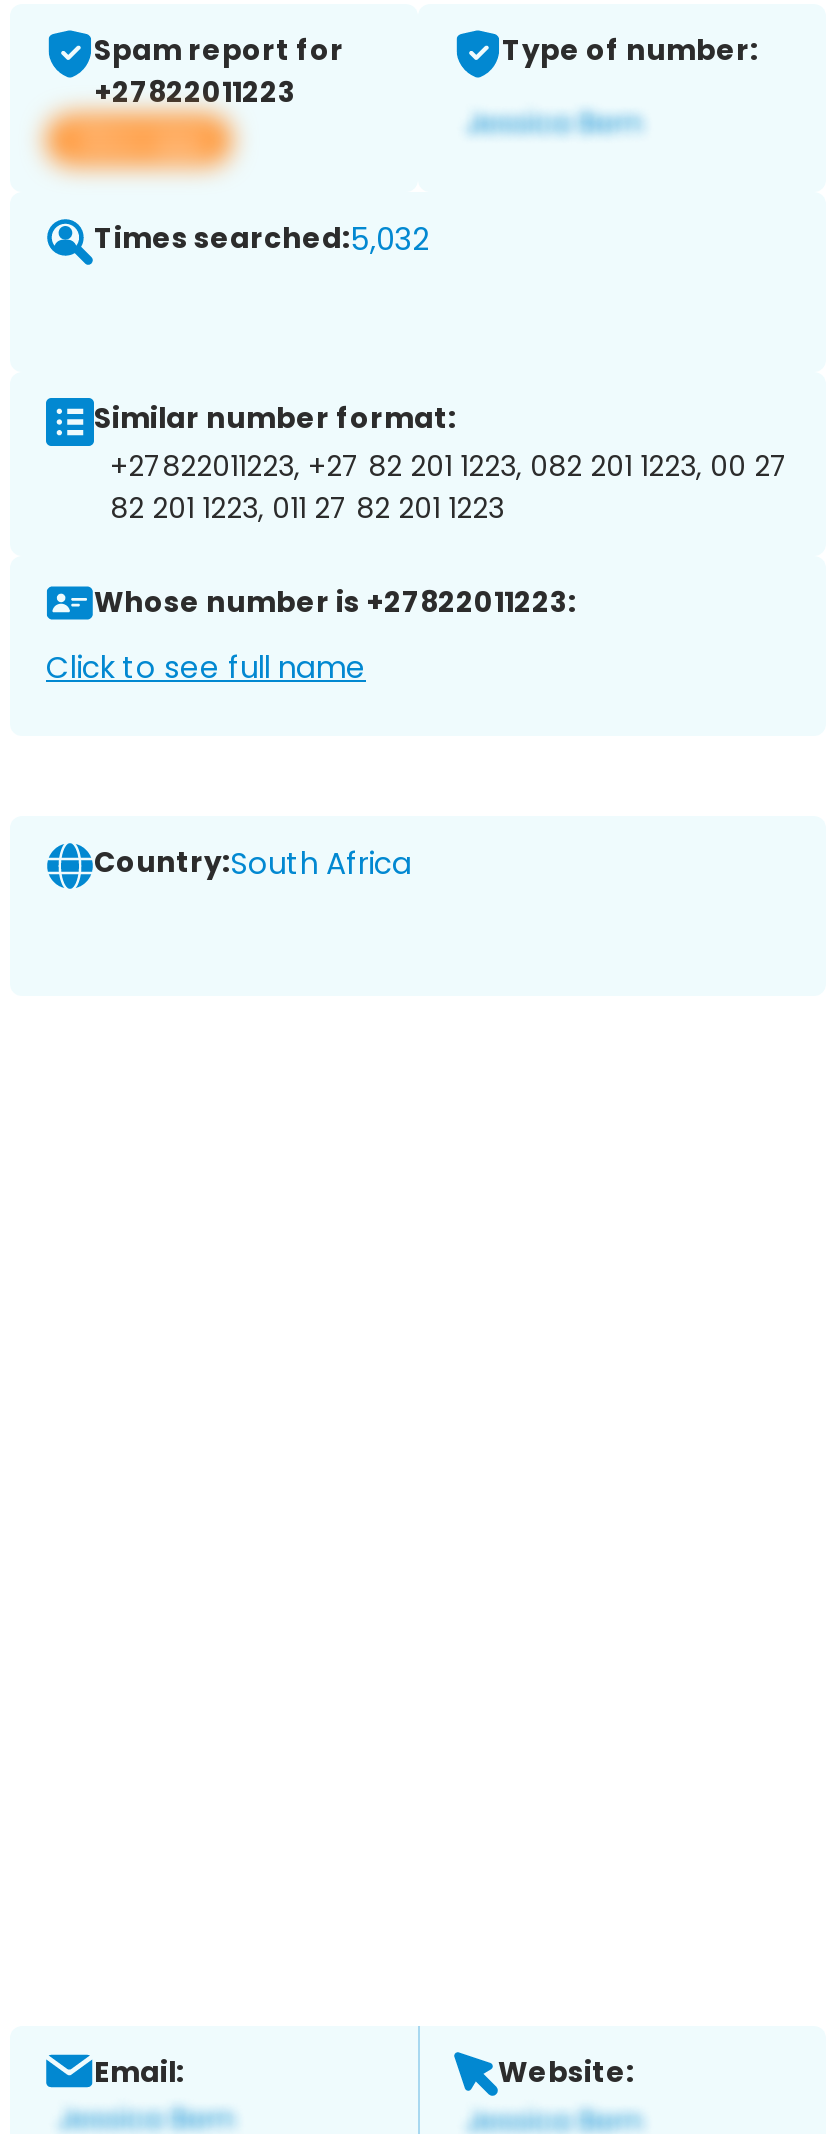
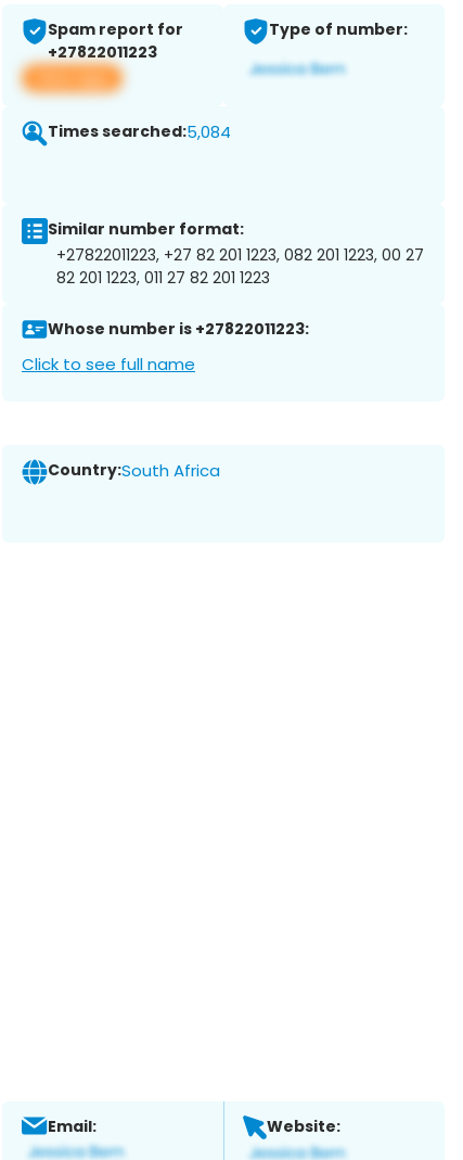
- Times searched:5,032
+ Times searched:5,084
